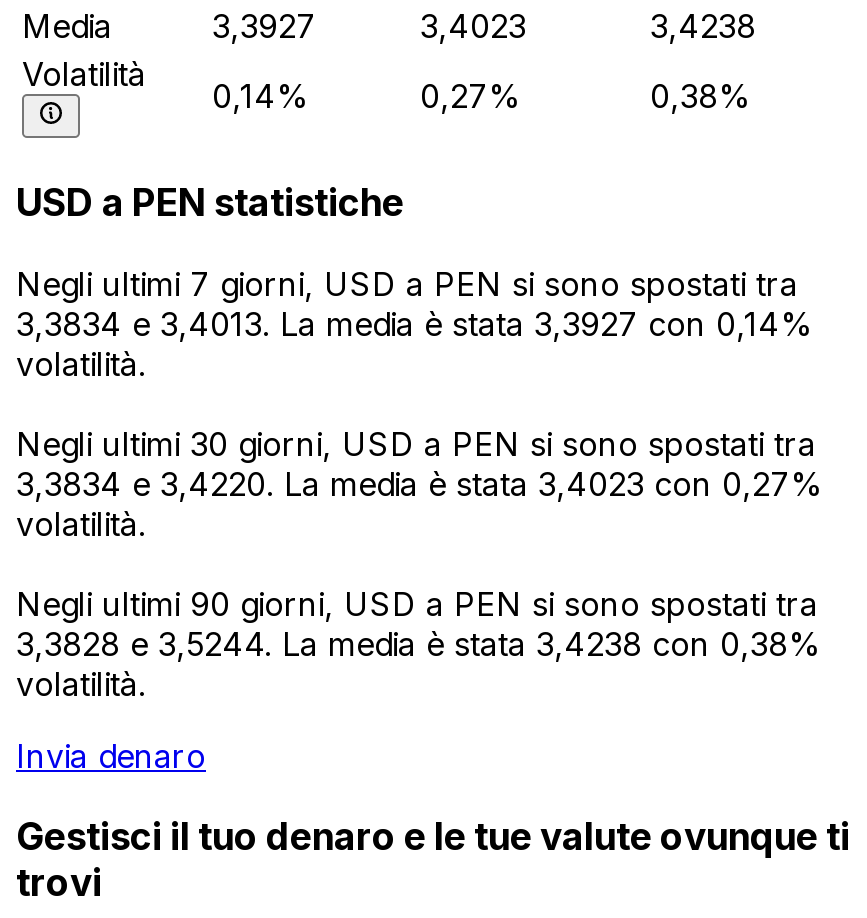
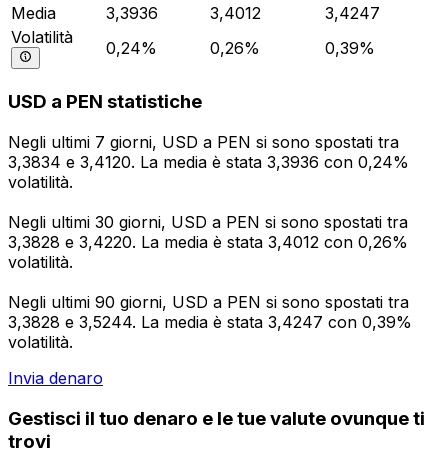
- 3,3927
+ 3,3936

- 3,4023
+ 3,4012

- 3,4238
+ 3,4247

- 0,14%
+ 0,24%

- 0,27%
+ 0,26%

- 0,38%
+ 0,39%

- 3,3834 e 3,4013. La media è stata 3,3927 con 0,14%
+ 3,3834 e 3,4120. La media è stata 3,3936 con 0,24%

- 3,3834 e 3,4220. La media è stata 3,4023 con 0,27%
+ 3,3828 e 3,4220. La media è stata 3,4012 con 0,26%

- 3,3828 e 3,5244. La media è stata 3,4238 con 0,38%
+ 3,3828 e 3,5244. La media è stata 3,4247 con 0,39%
